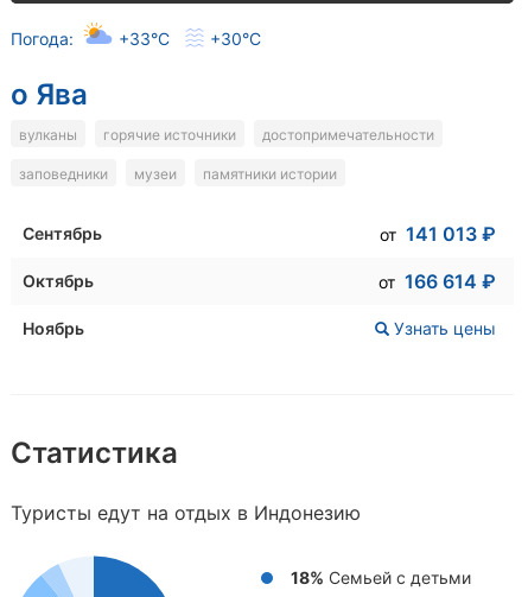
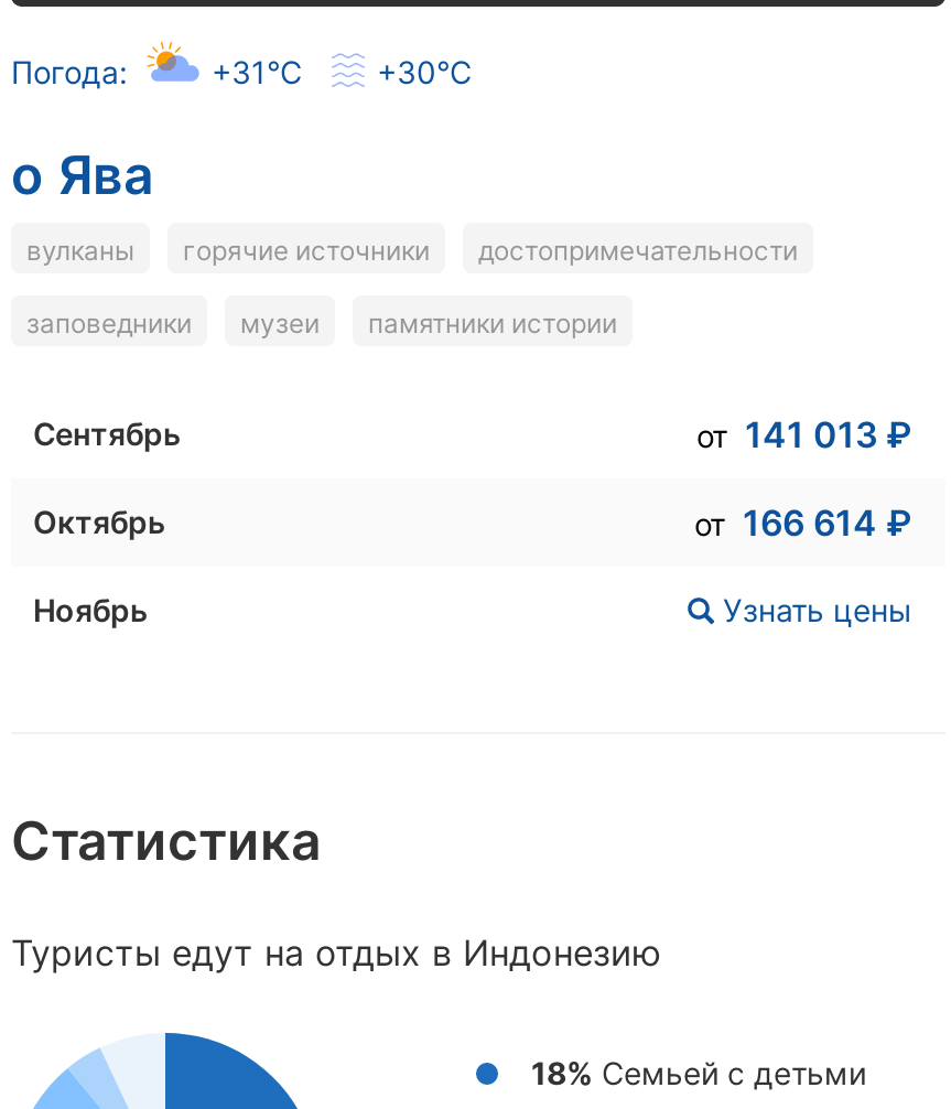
- Погода: +33°C +30°C
+ Погода: +31°C +30°C
